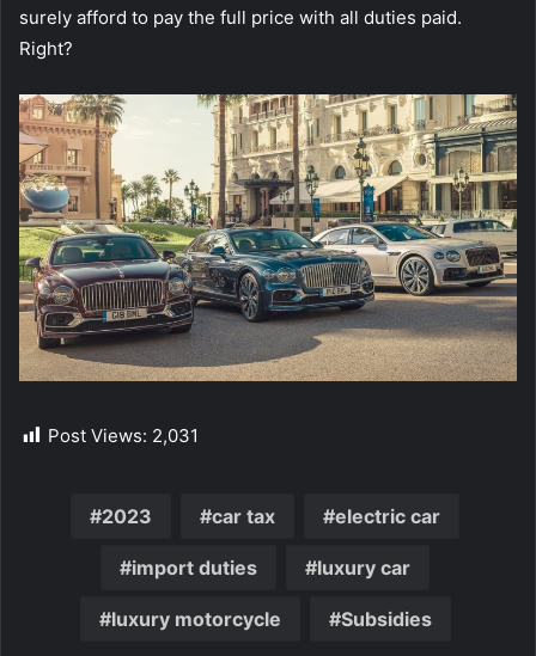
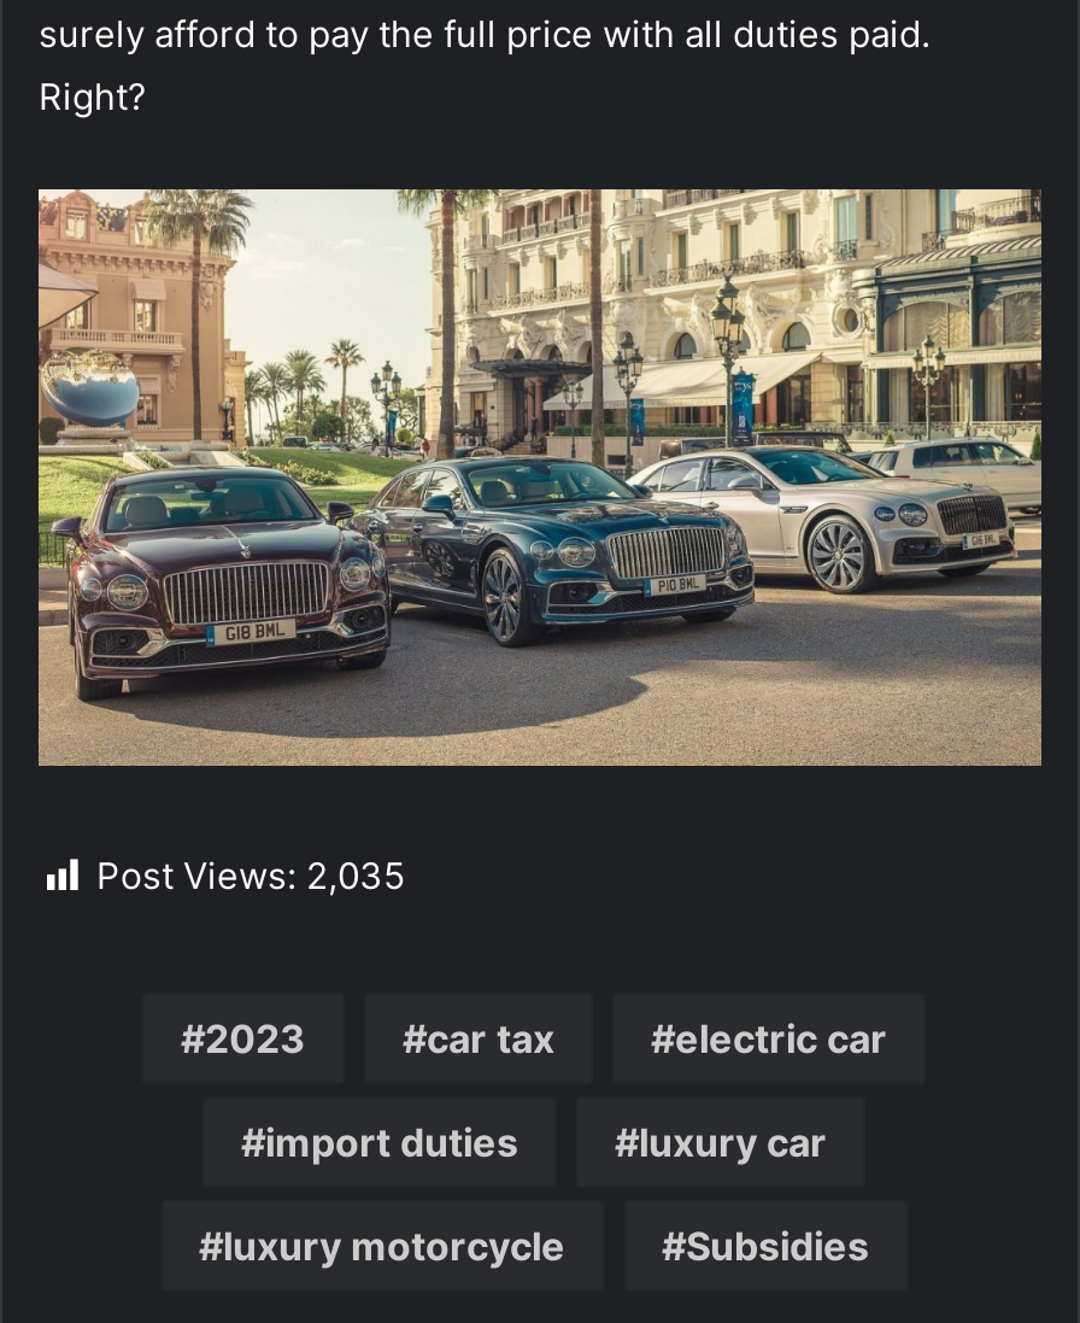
- Post Views: 2,031
+ Post Views: 2,035
